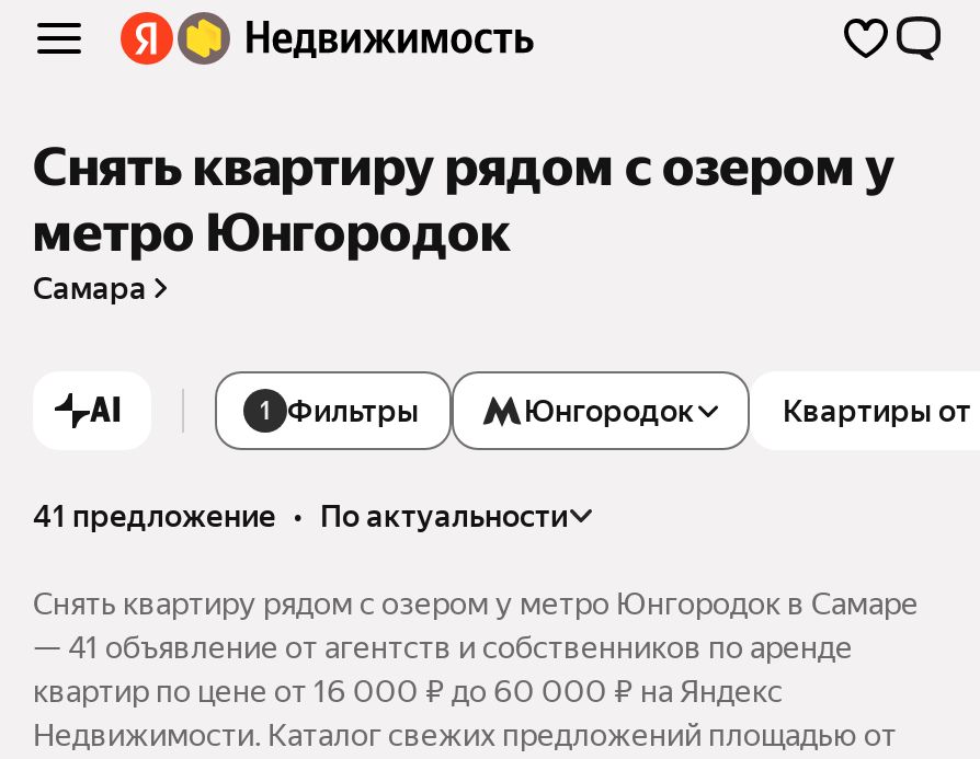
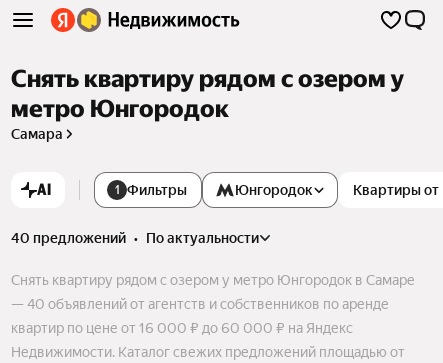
- 41 предложение • по актуальности
+ 40 предложений • по актуальности

- — 41 объявление от агентств и собственников по аренде
+ — 40 объявлений от агентств и собственников по аренде
